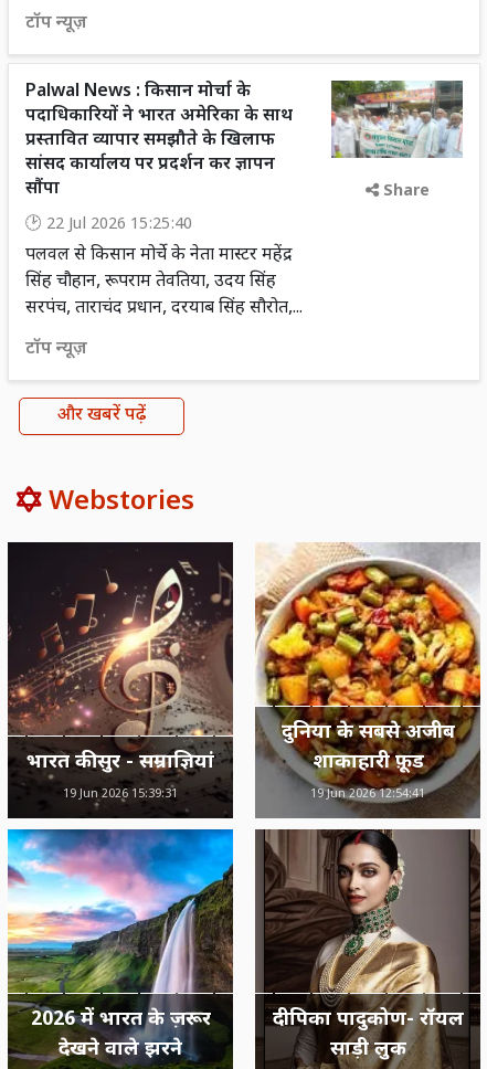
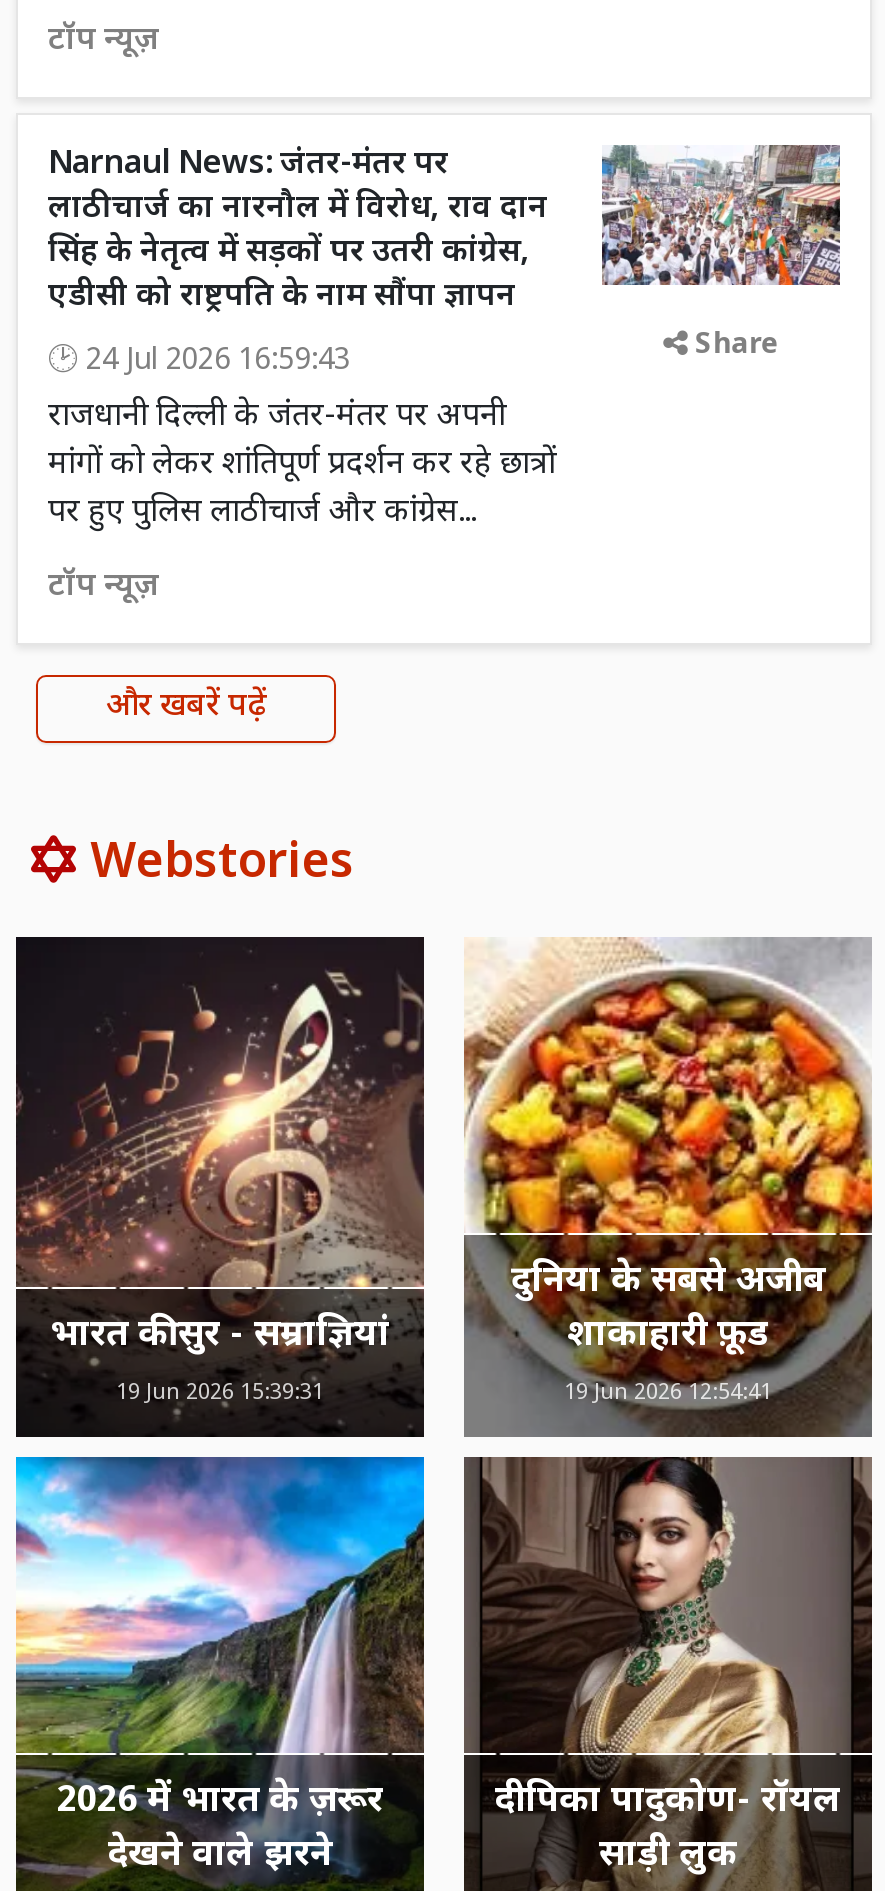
- [image]
- Palwal News : किसान मोर्चा के
- पदाधिकारियों ने भारत अमेरिका के साथ
- प्रस्तावित व्यापार समझौते के खिलाफ
- सांसद कार्यालय पर प्रदर्शन कर ज्ञापन
- सौंपा
+ [image]
+ Narnaul News: जंतर-मंतर पर
+ लाठीचार्ज का नारनौल में विरोध, राव दान
+ सिंह के नेतृत्व में सड़कों पर उतरी कांग्रेस,
+ एडीसी को राष्ट्रपति के नाम सौंपा ज्ञापन

- 22 Jul 2026 15:25:40
- पलवल से किसान मोर्चे के नेता मास्टर महेंद्र
- सिंह चौहान, रूपराम तेवतिया, उदय सिंह
- सरपंच, ताराचंद प्रधान, दरयाब सिंह सौरोत,...
+ 24 Jul 2026 16:59:43
+ राजधानी दिल्ली के जंतर-मंतर पर अपनी
+ मांगों को लेकर शांतिपूर्ण प्रदर्शन कर रहे छात्रों
+ पर हुए पुलिस लाठीचार्ज और कांग्रेस...
